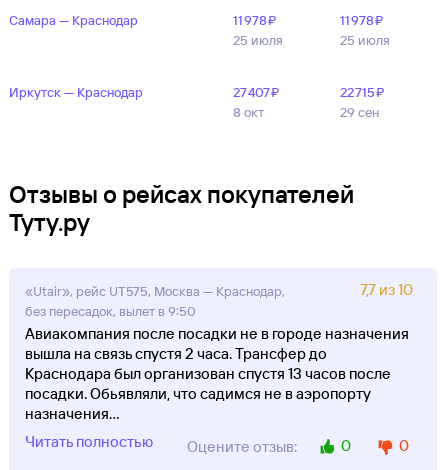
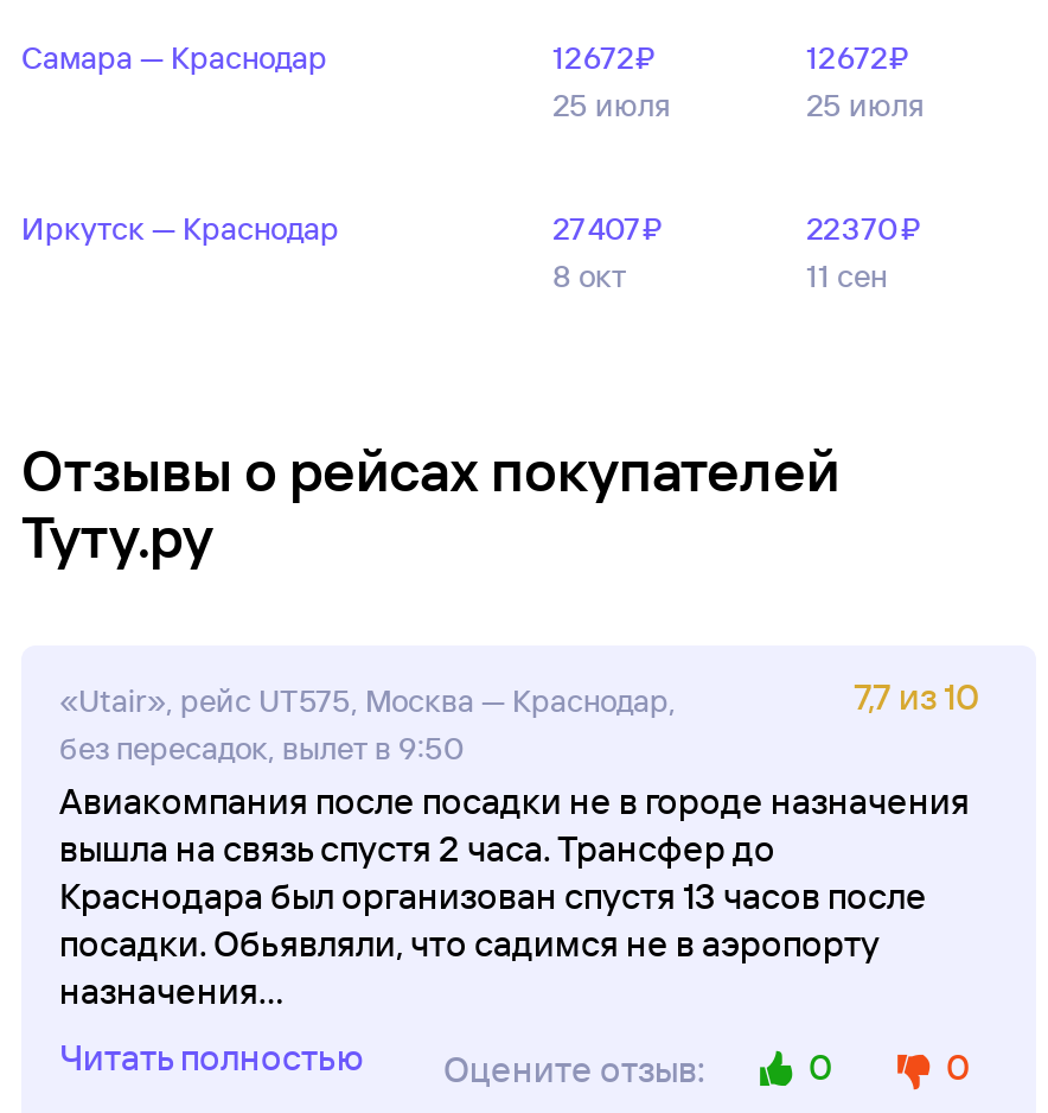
- 11 978 ₽
+ 12 672 ₽

- 11 978 ₽
+ 12 672 ₽

- 22 715 ₽
+ 22 370 ₽

- 29 сен
+ 11 сен
